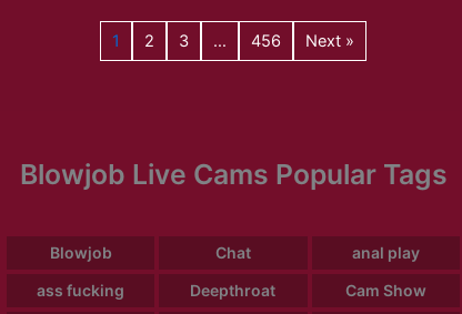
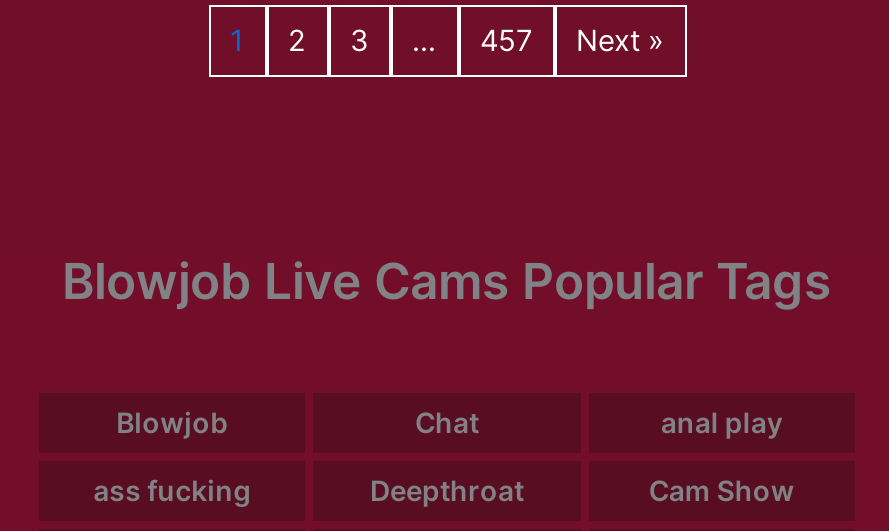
- 456
+ 457
